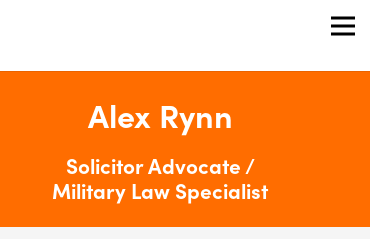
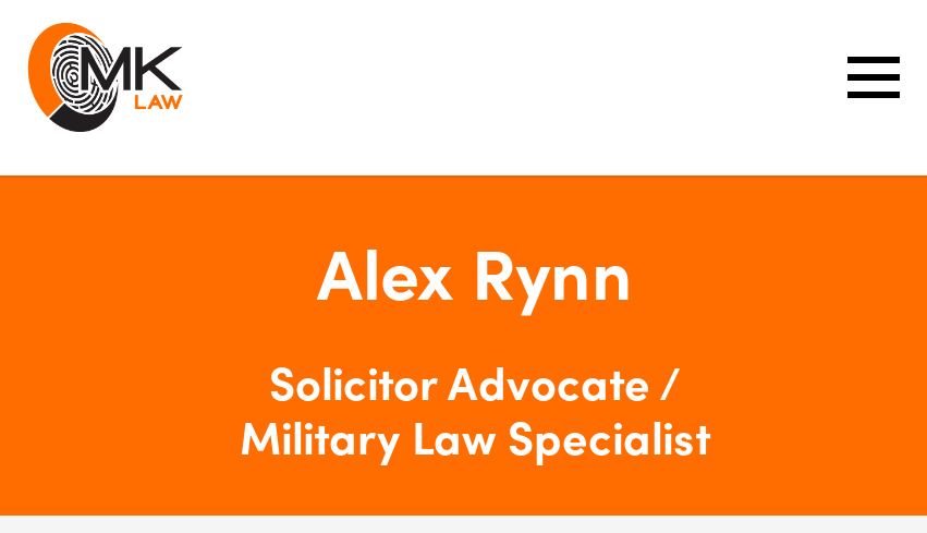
+ [image]
